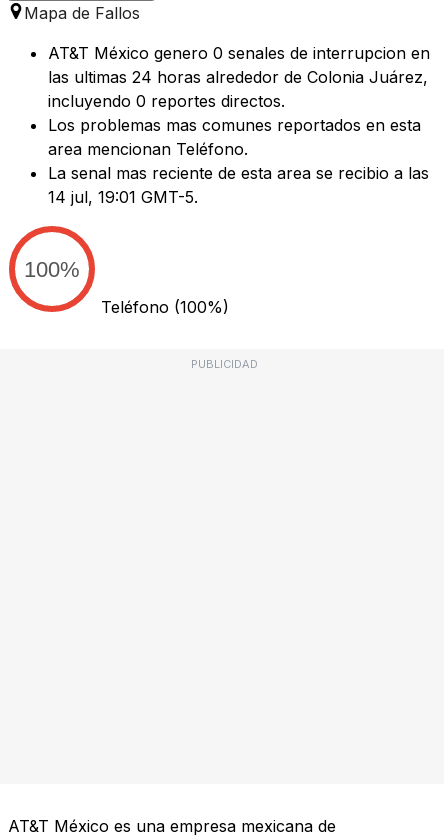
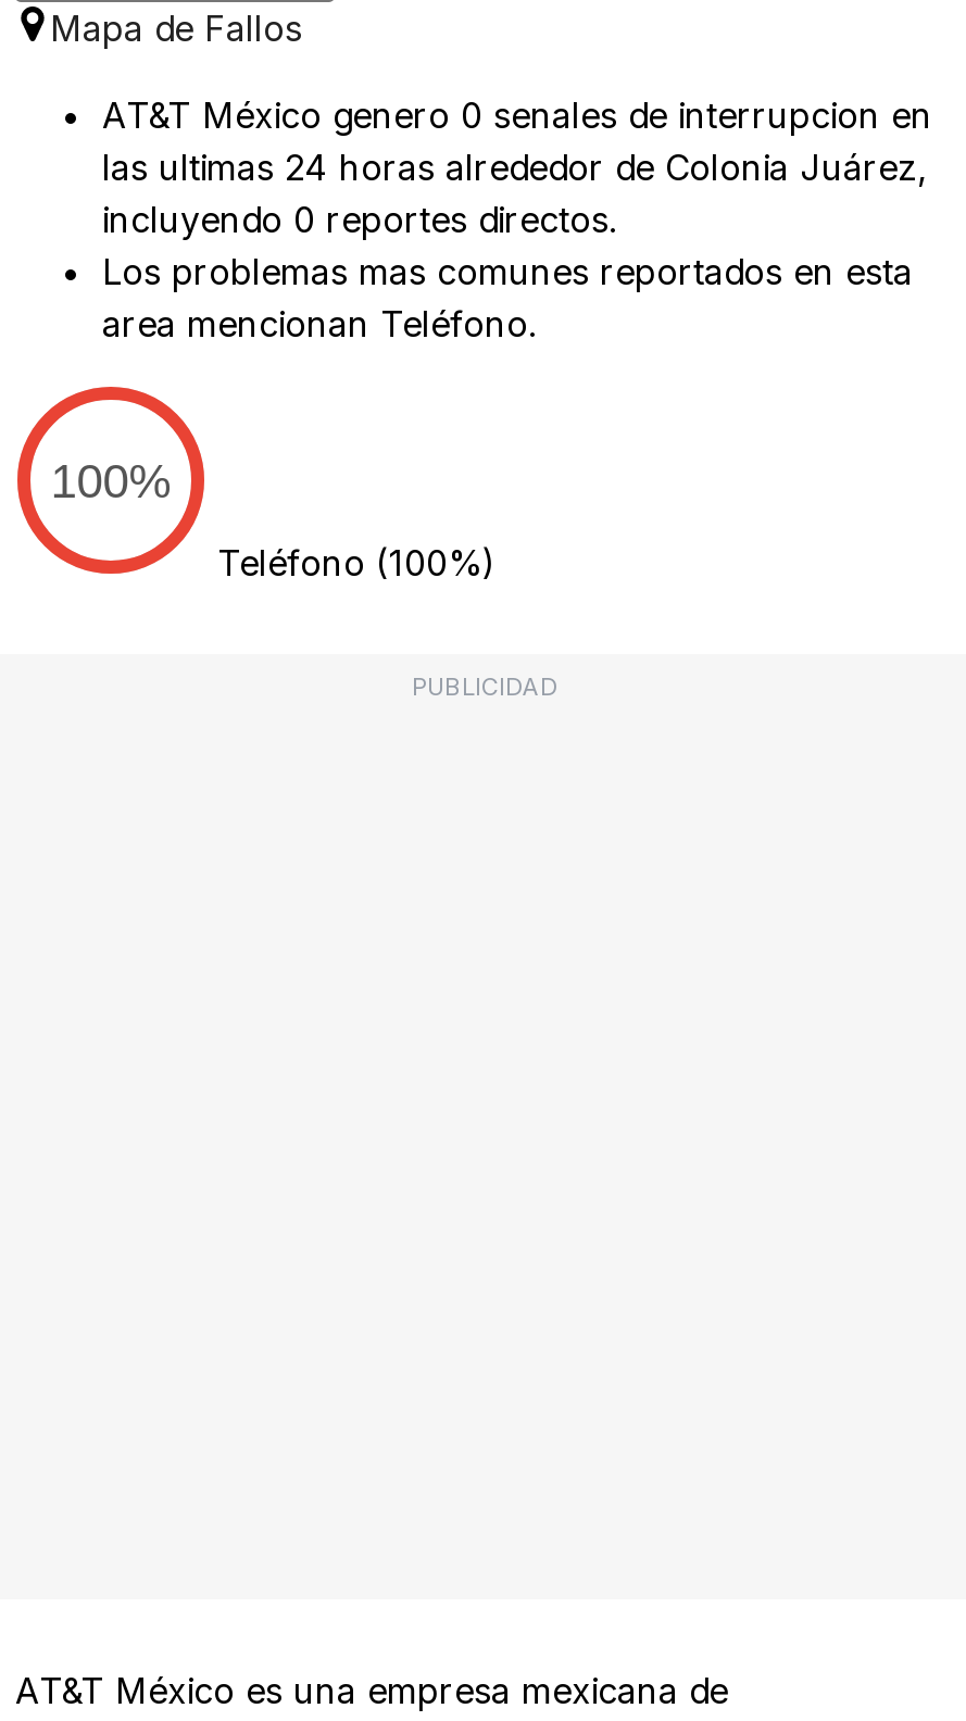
- La senal mas reciente de esta area se recibio a las
- 14 jul, 19:01 GMT-5.
